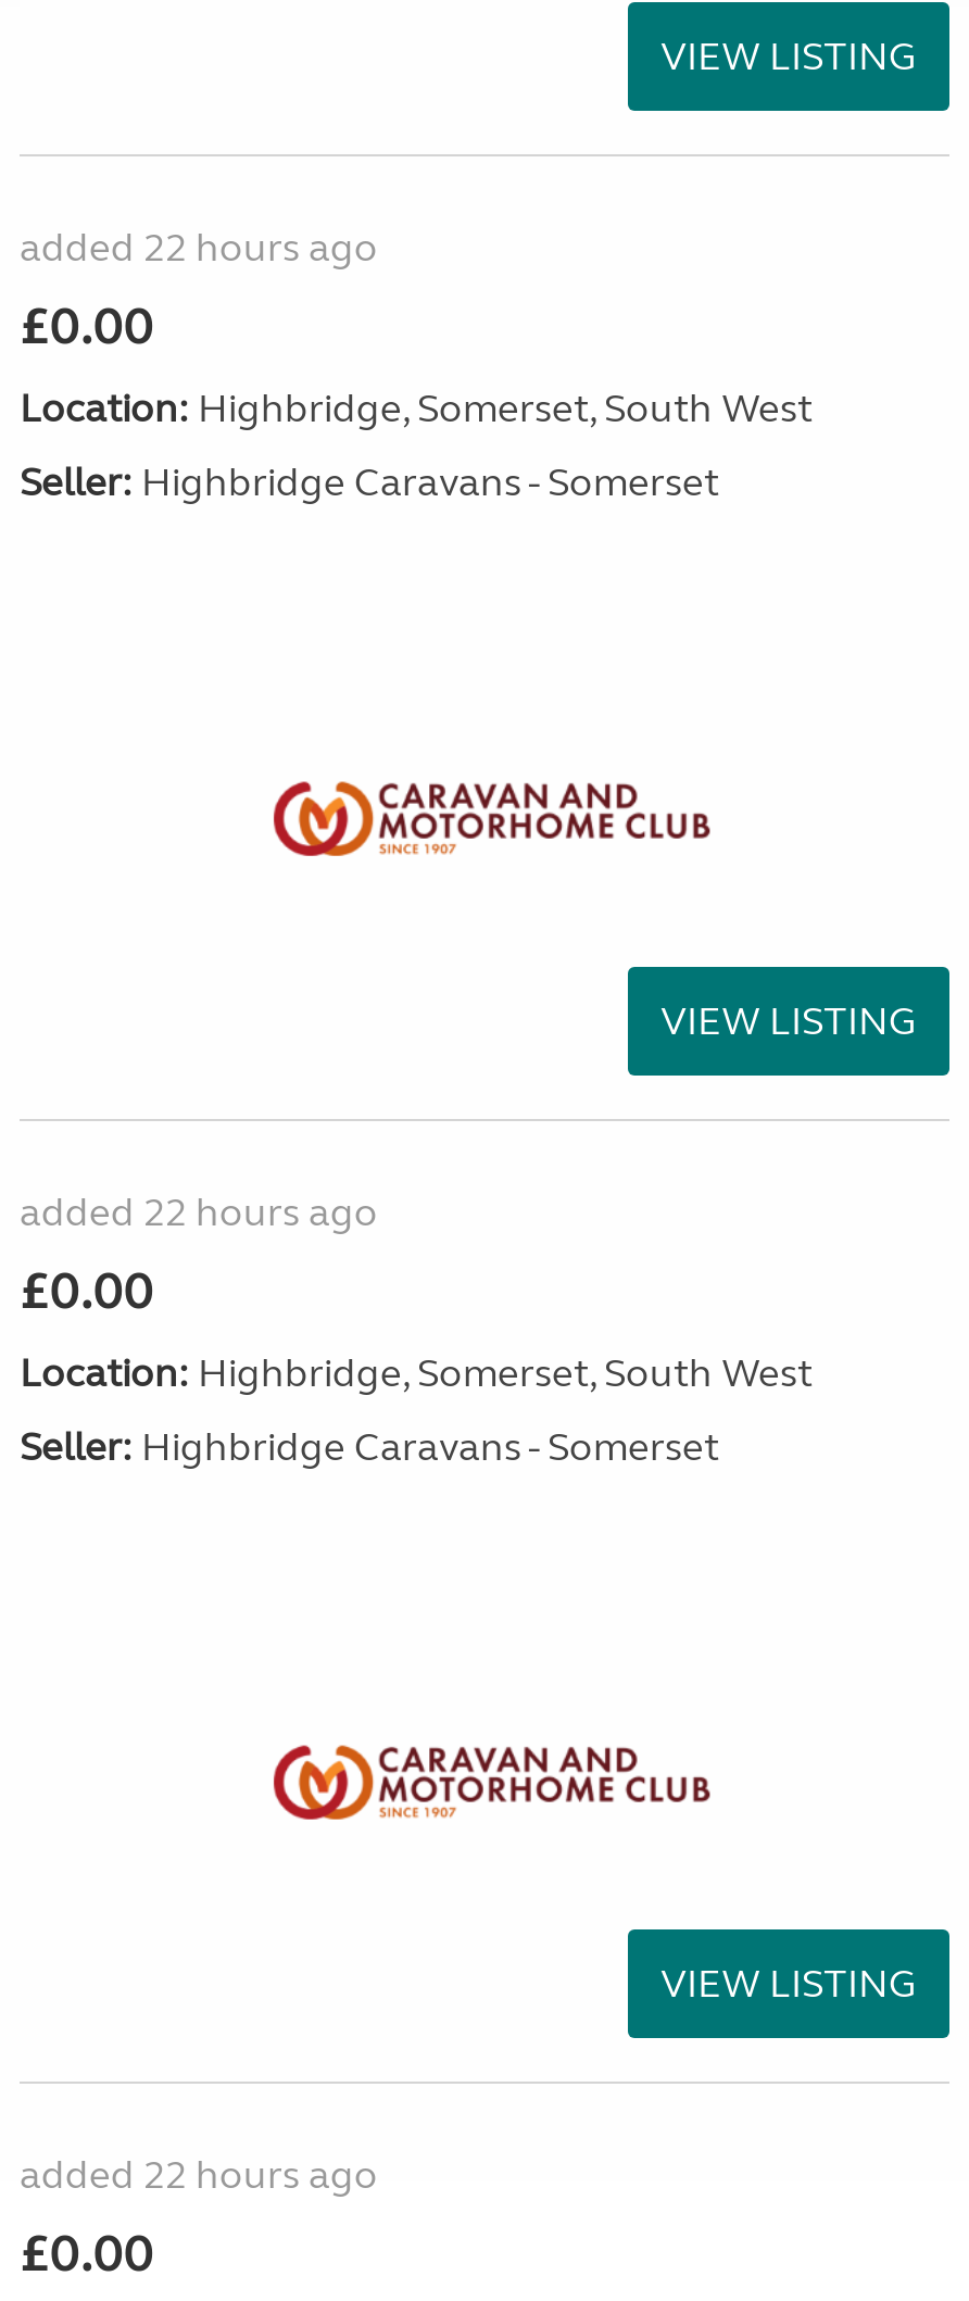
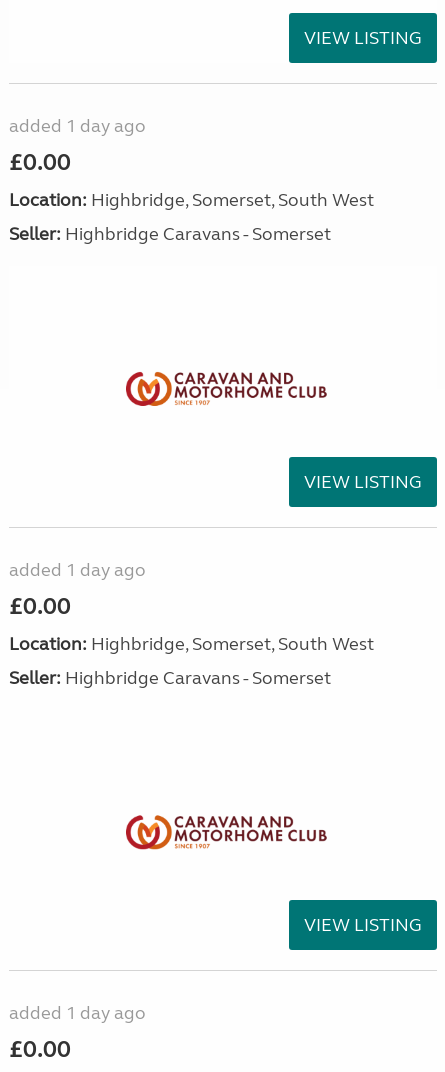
- added 22 hours ago
+ added 1 day ago

- added 22 hours ago
+ added 1 day ago

- added 22 hours ago
+ added 1 day ago
